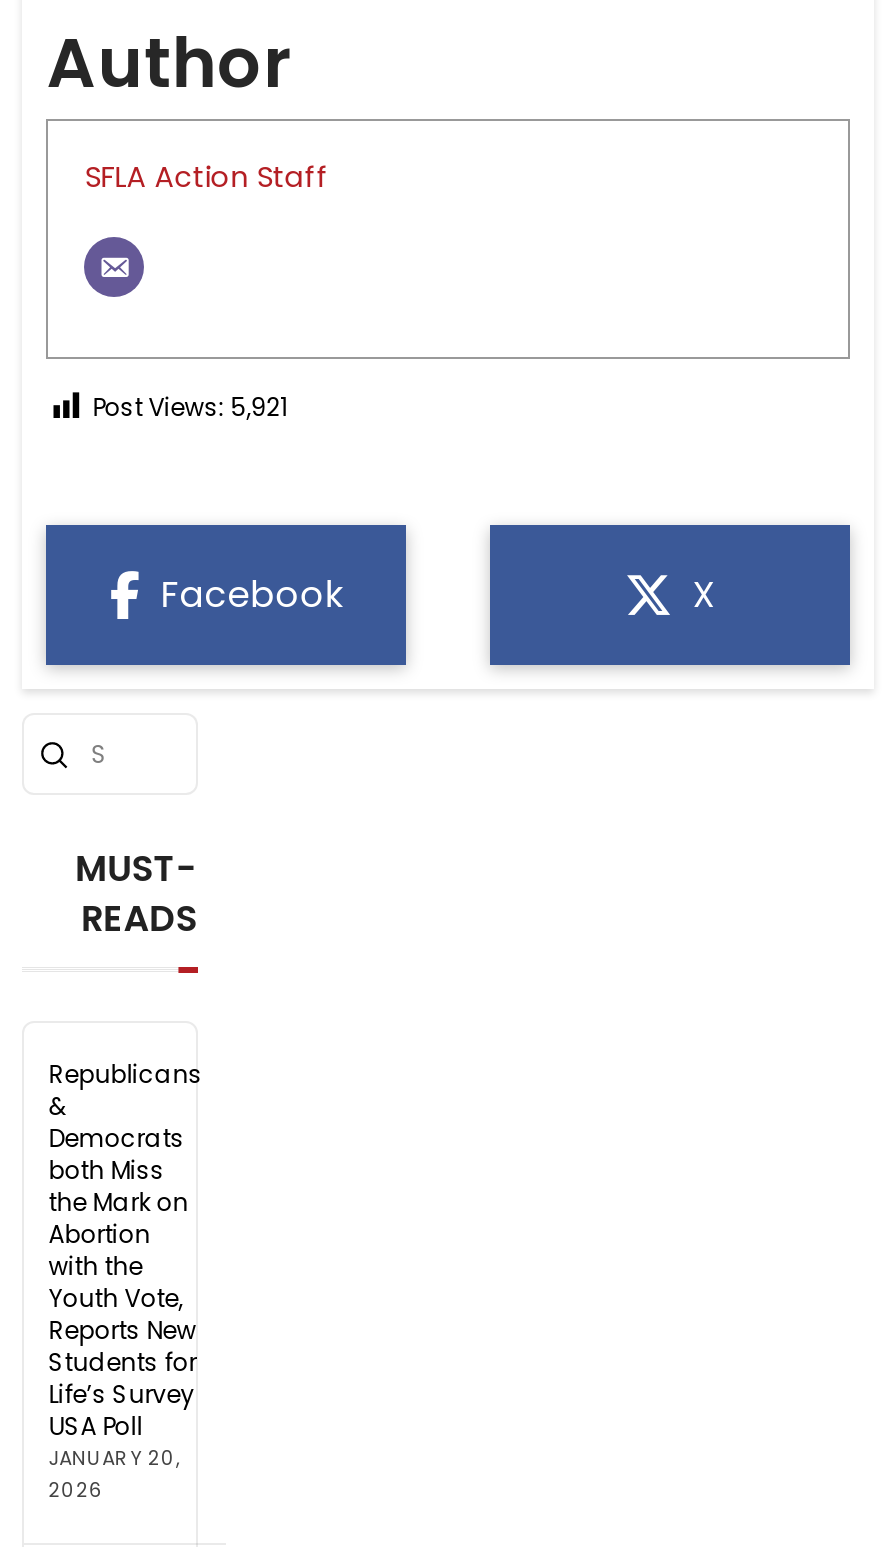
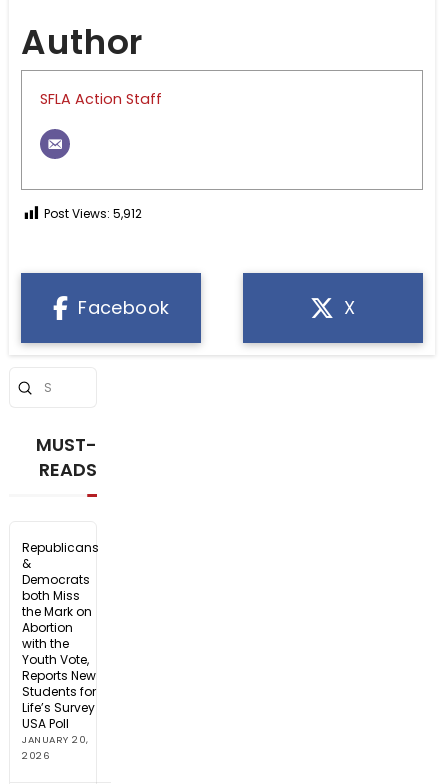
- Post Views: 5,921
+ Post Views: 5,912
